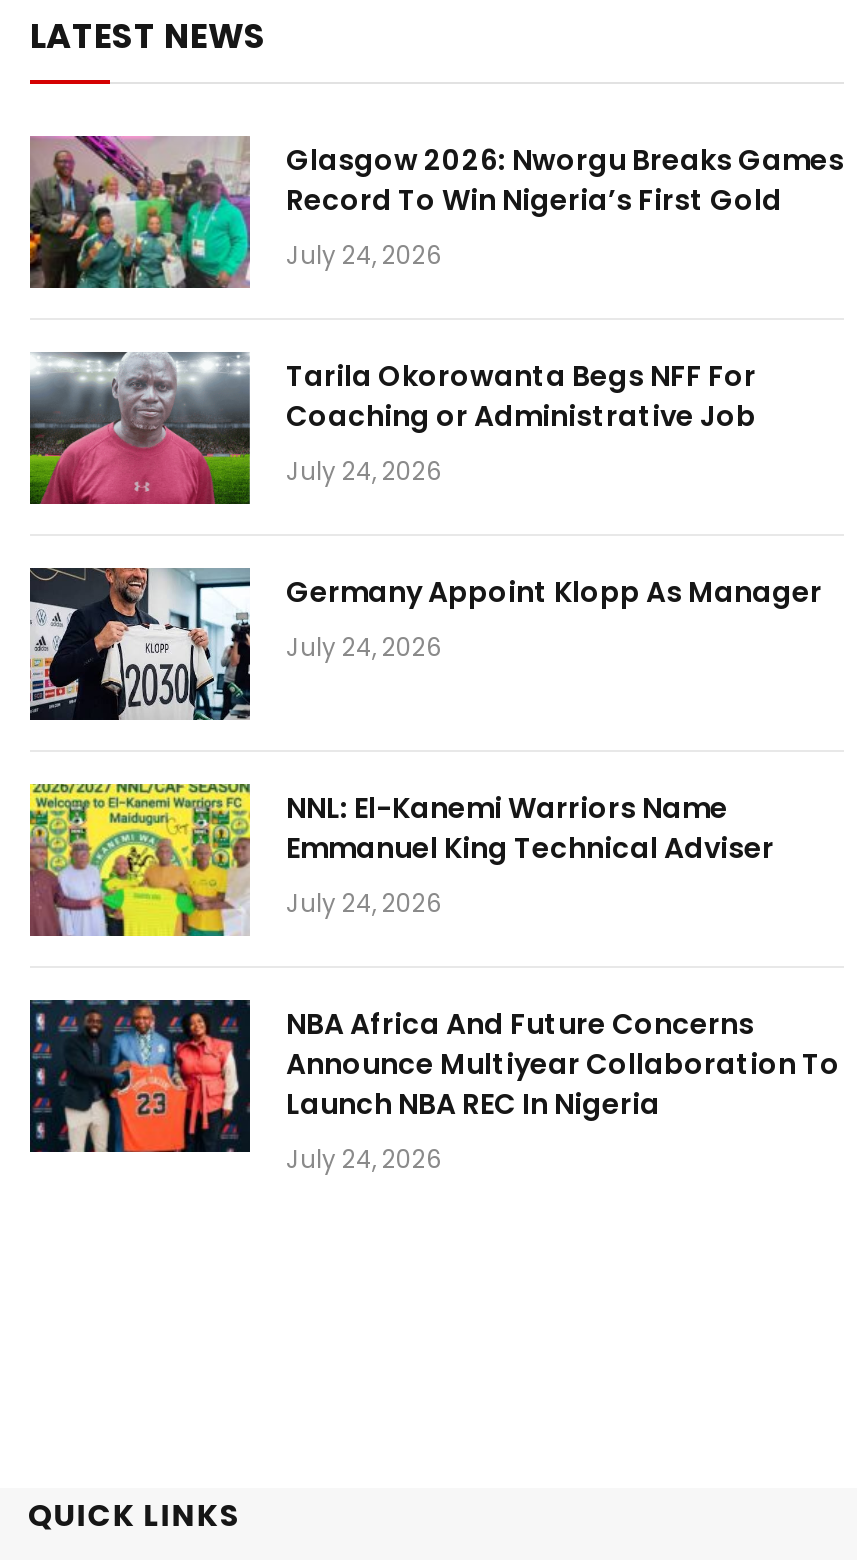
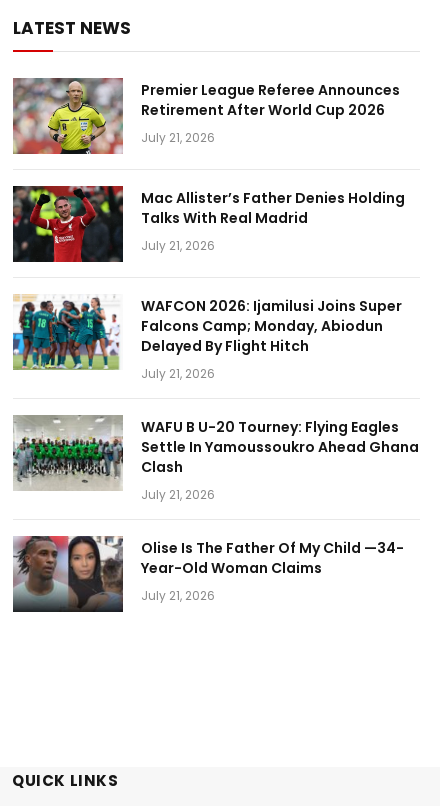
- [image]
- Glasgow 2026: Nworgu Breaks Games
- Record To Win Nigeria’s First Gold
- July 24, 2026
+ [image]
+ Premier League Referee Announces
+ Retirement After World Cup 2026
+ July 21, 2026

- [image]
- Tarila Okorowanta Begs NFF For
- Coaching or Administrative Job
- July 24, 2026
+ [image]
+ Mac Allister’s Father Denies Holding
+ Talks With Real Madrid
+ July 21, 2026

- [image]
- Germany Appoint Klopp As Manager
- July 24, 2026
+ [image]
+ WAFCON 2026: Ijamilusi Joins Super
+ Falcons Camp; Monday, Abiodun
+ Delayed By Flight Hitch
+ July 21, 2026

- [image]
- NNL: El-Kanemi Warriors Name
- Emmanuel King Technical Adviser
- July 24, 2026
+ [image]
+ WAFU B U-20 Tourney: Flying Eagles
+ Settle In Yamoussoukro Ahead Ghana
+ Clash
+ July 21, 2026

- [image]
- NBA Africa And Future Concerns
- Announce Multiyear Collaboration To
- Launch NBA REC In Nigeria
- July 24, 2026
+ [image]
+ Olise Is The Father Of My Child —34-
+ Year-Old Woman Claims
+ July 21, 2026
